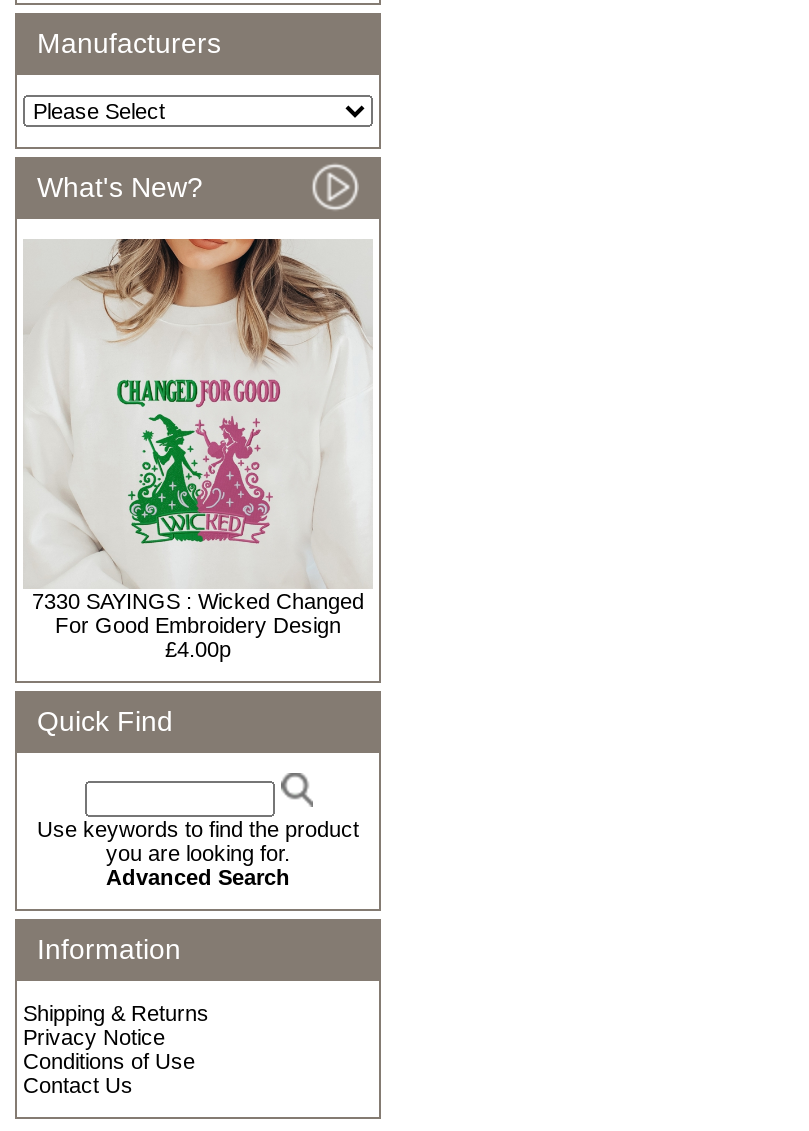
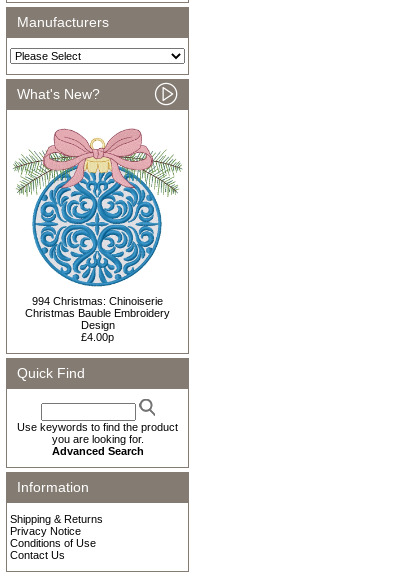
- [image]
- 7330 SAYINGS : Wicked Changed
- For Good Embroidery Design
+ [image]
+ 994 Christmas: Chinoiserie
+ Christmas Bauble Embroidery
+ Design
